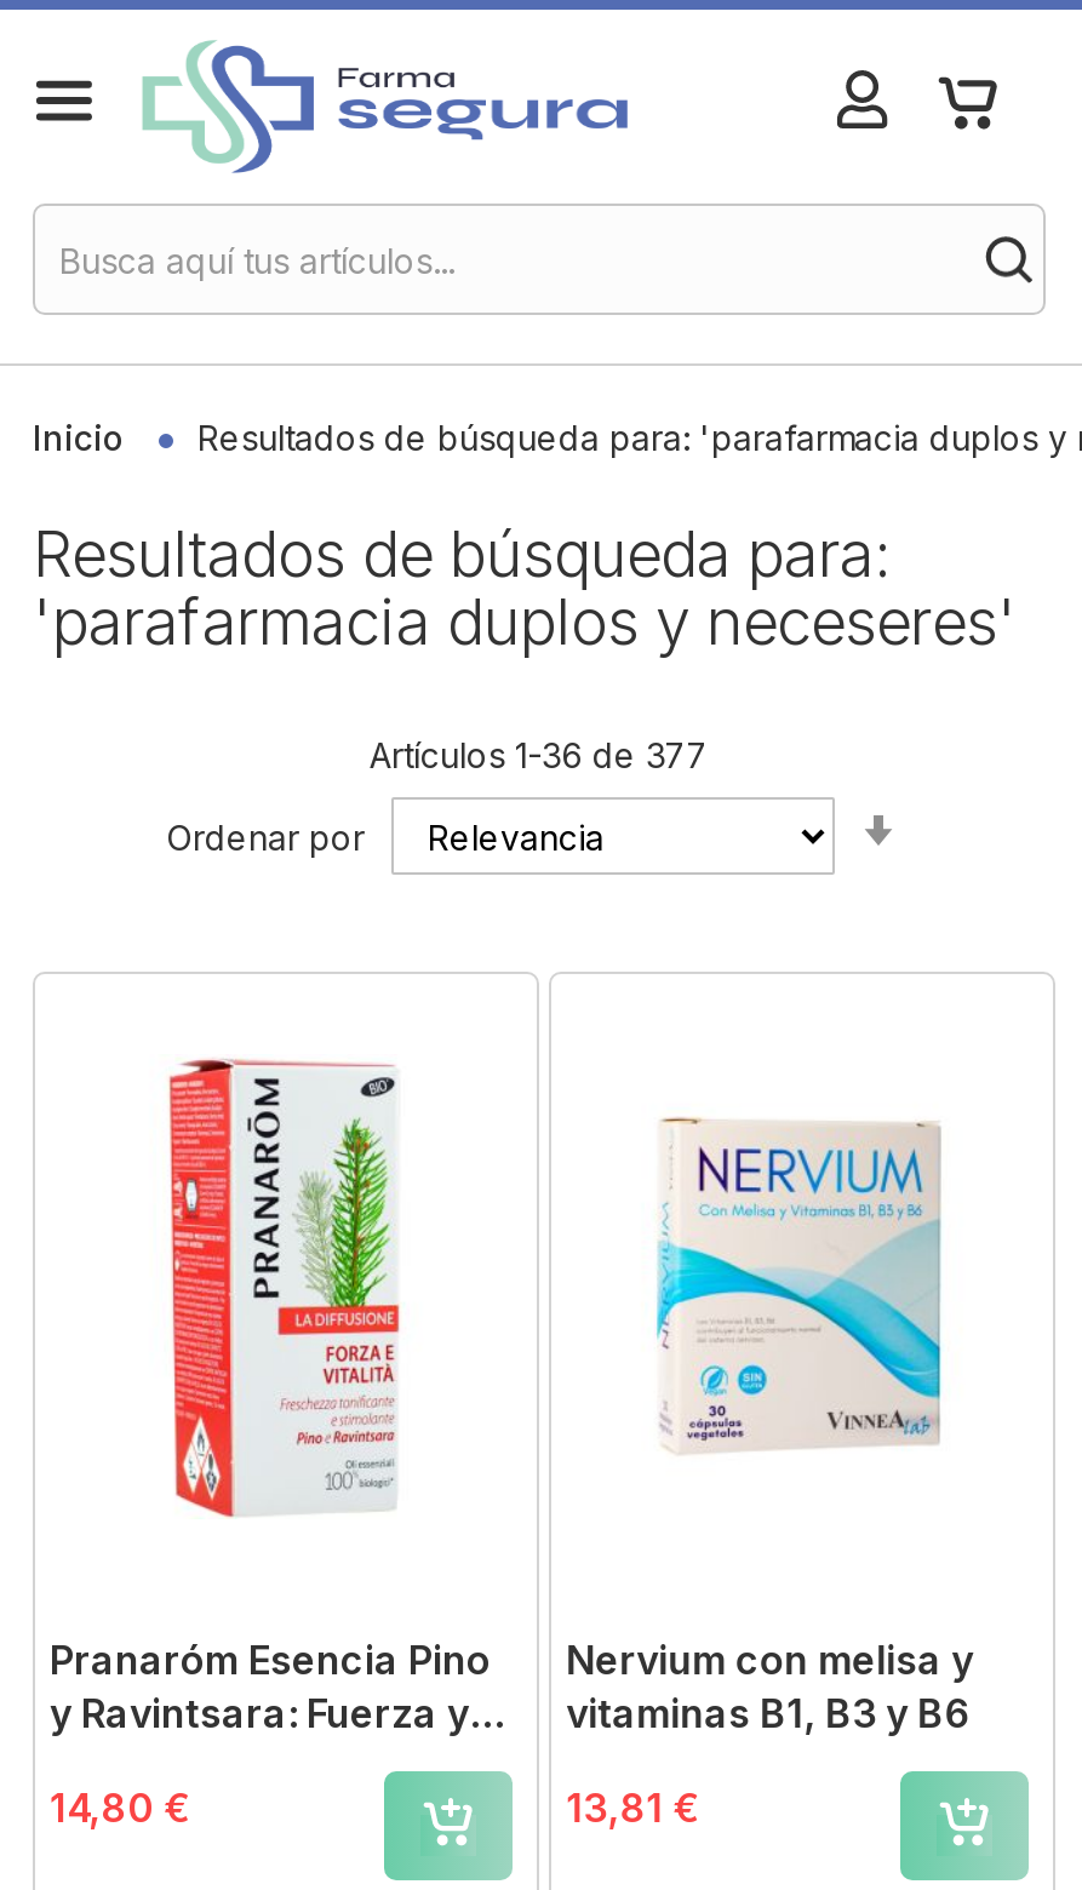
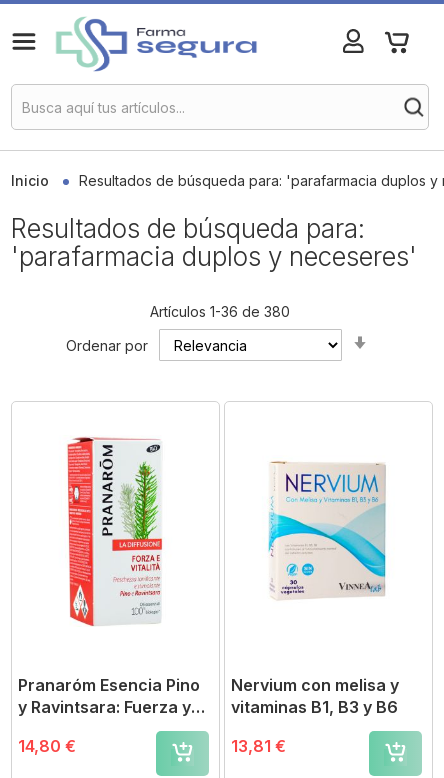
- Artículos 1-36 de 377
+ Artículos 1-36 de 380
